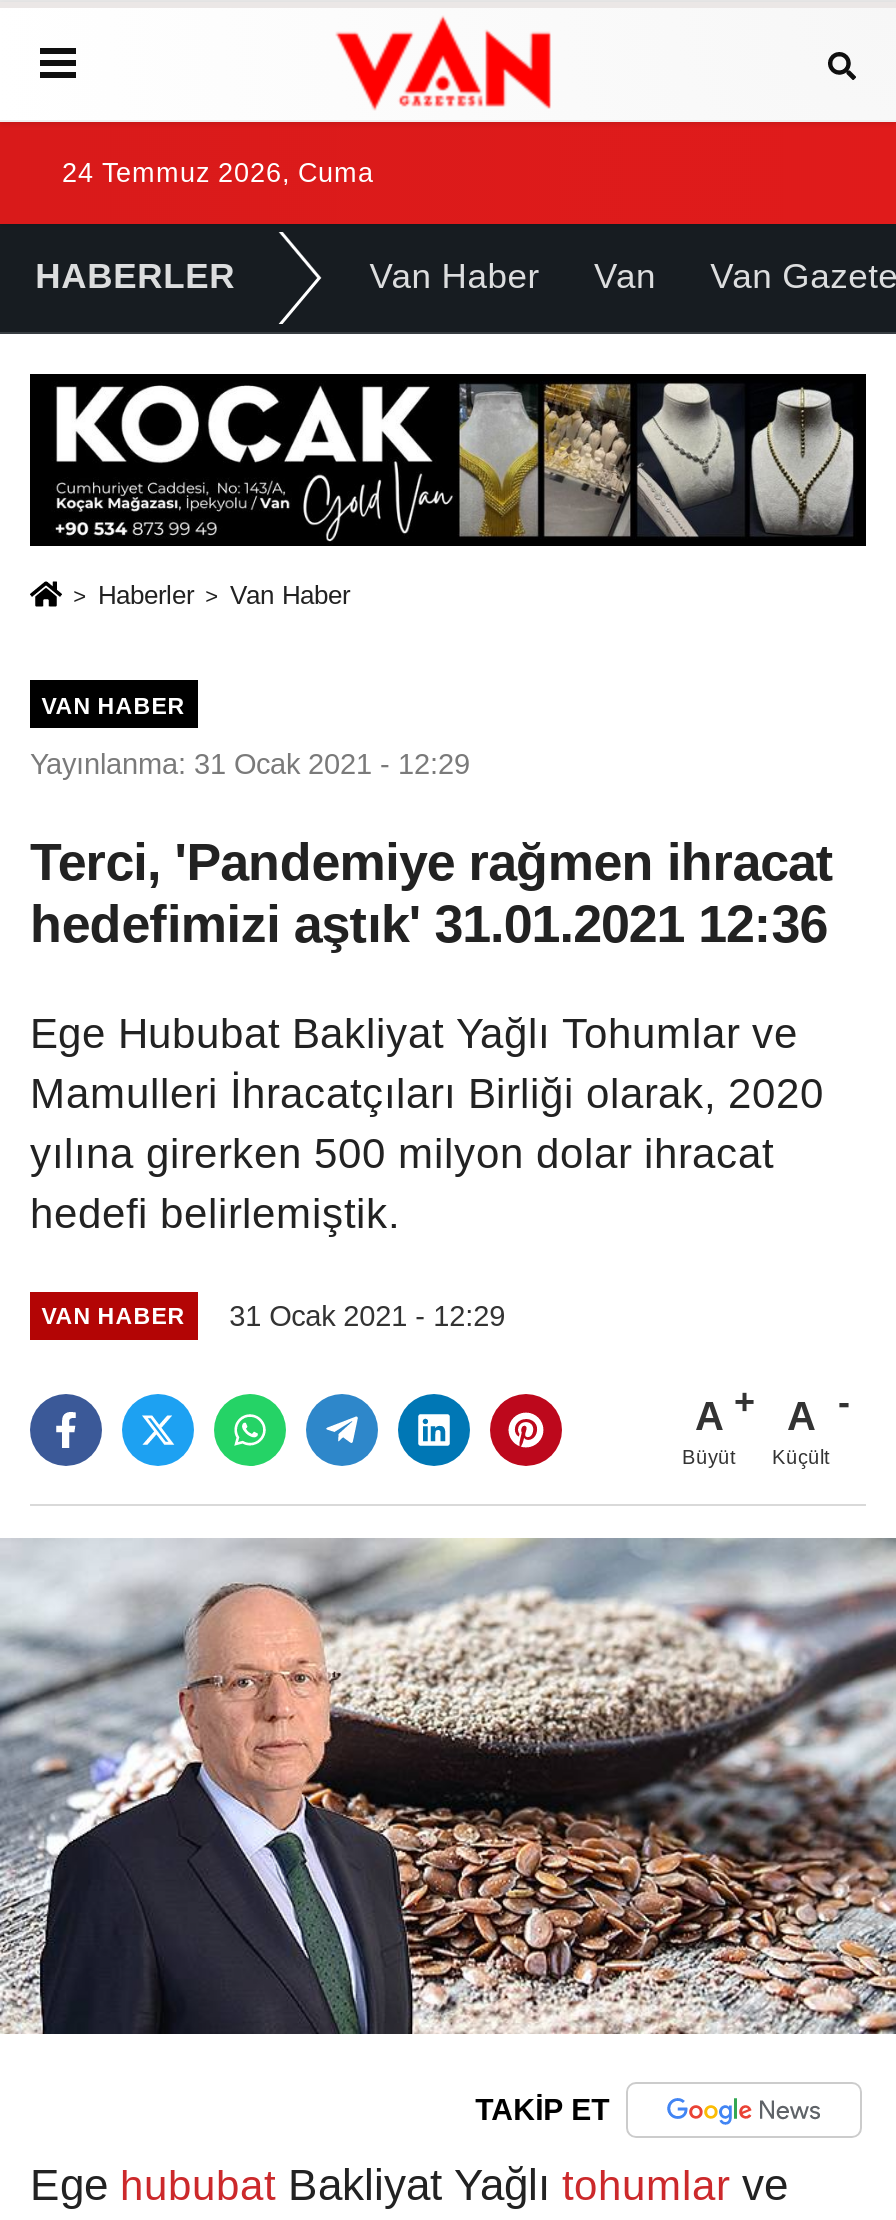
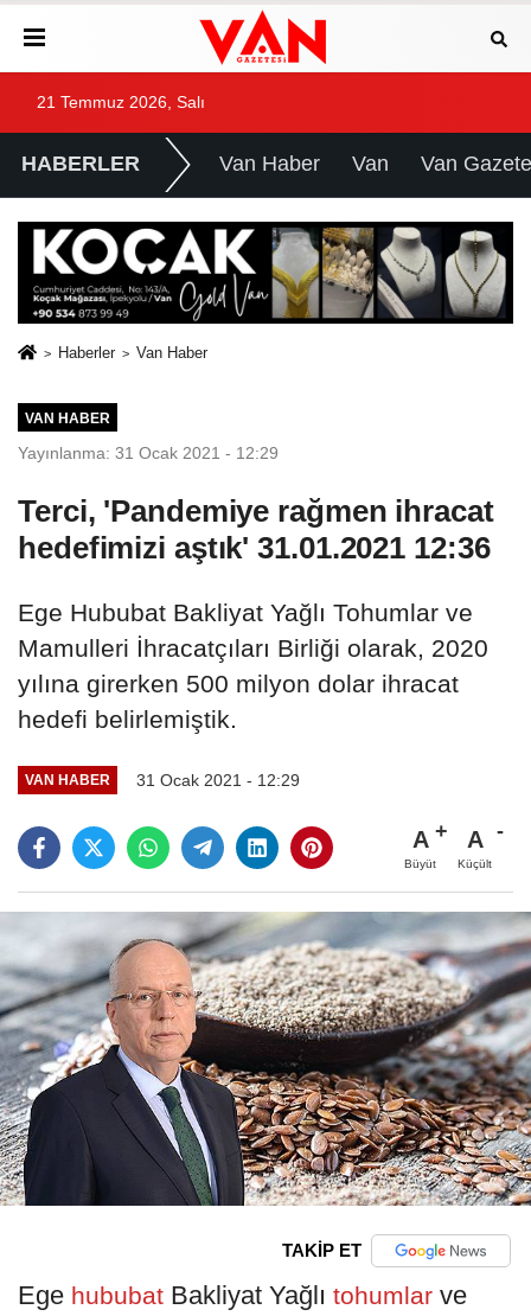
- 24 Temmuz 2026, Cuma
+ 21 Temmuz 2026, Salı
